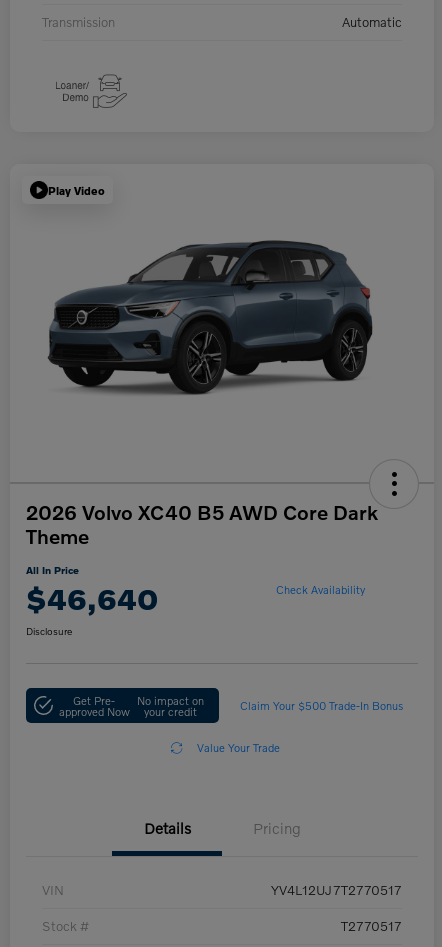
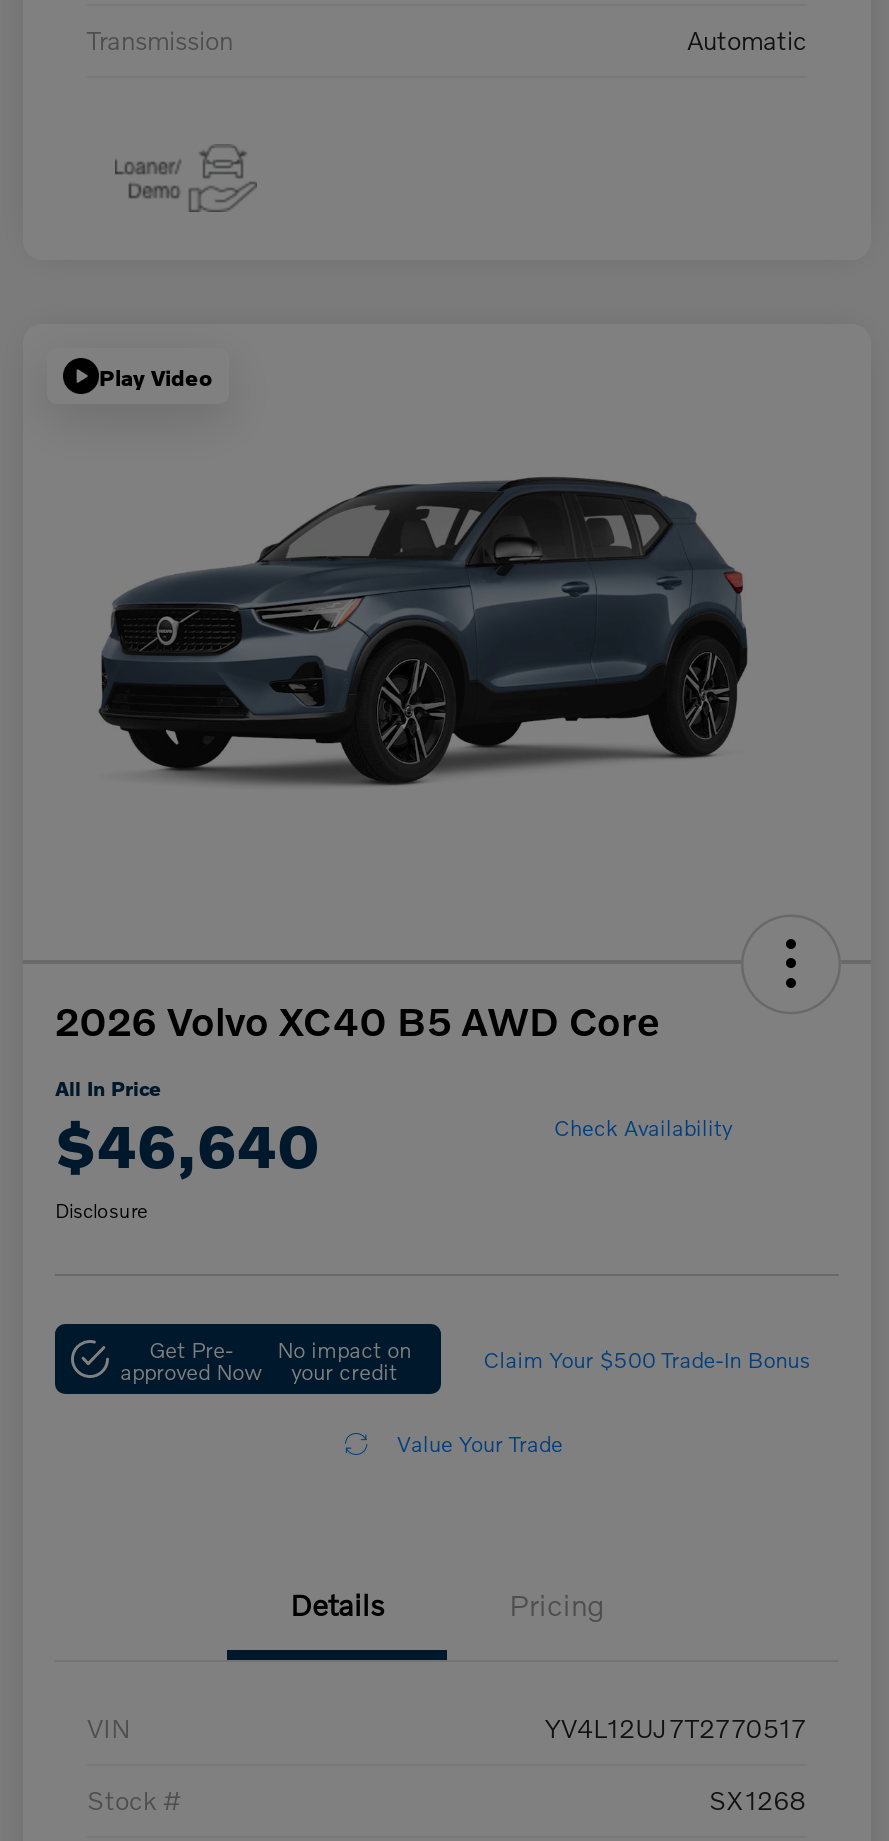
- 2026 Volvo XC40 B5 AWD Core Dark
- Theme
+ 2026 Volvo XC40 B5 AWD Core

- T2770517
+ SX1268
